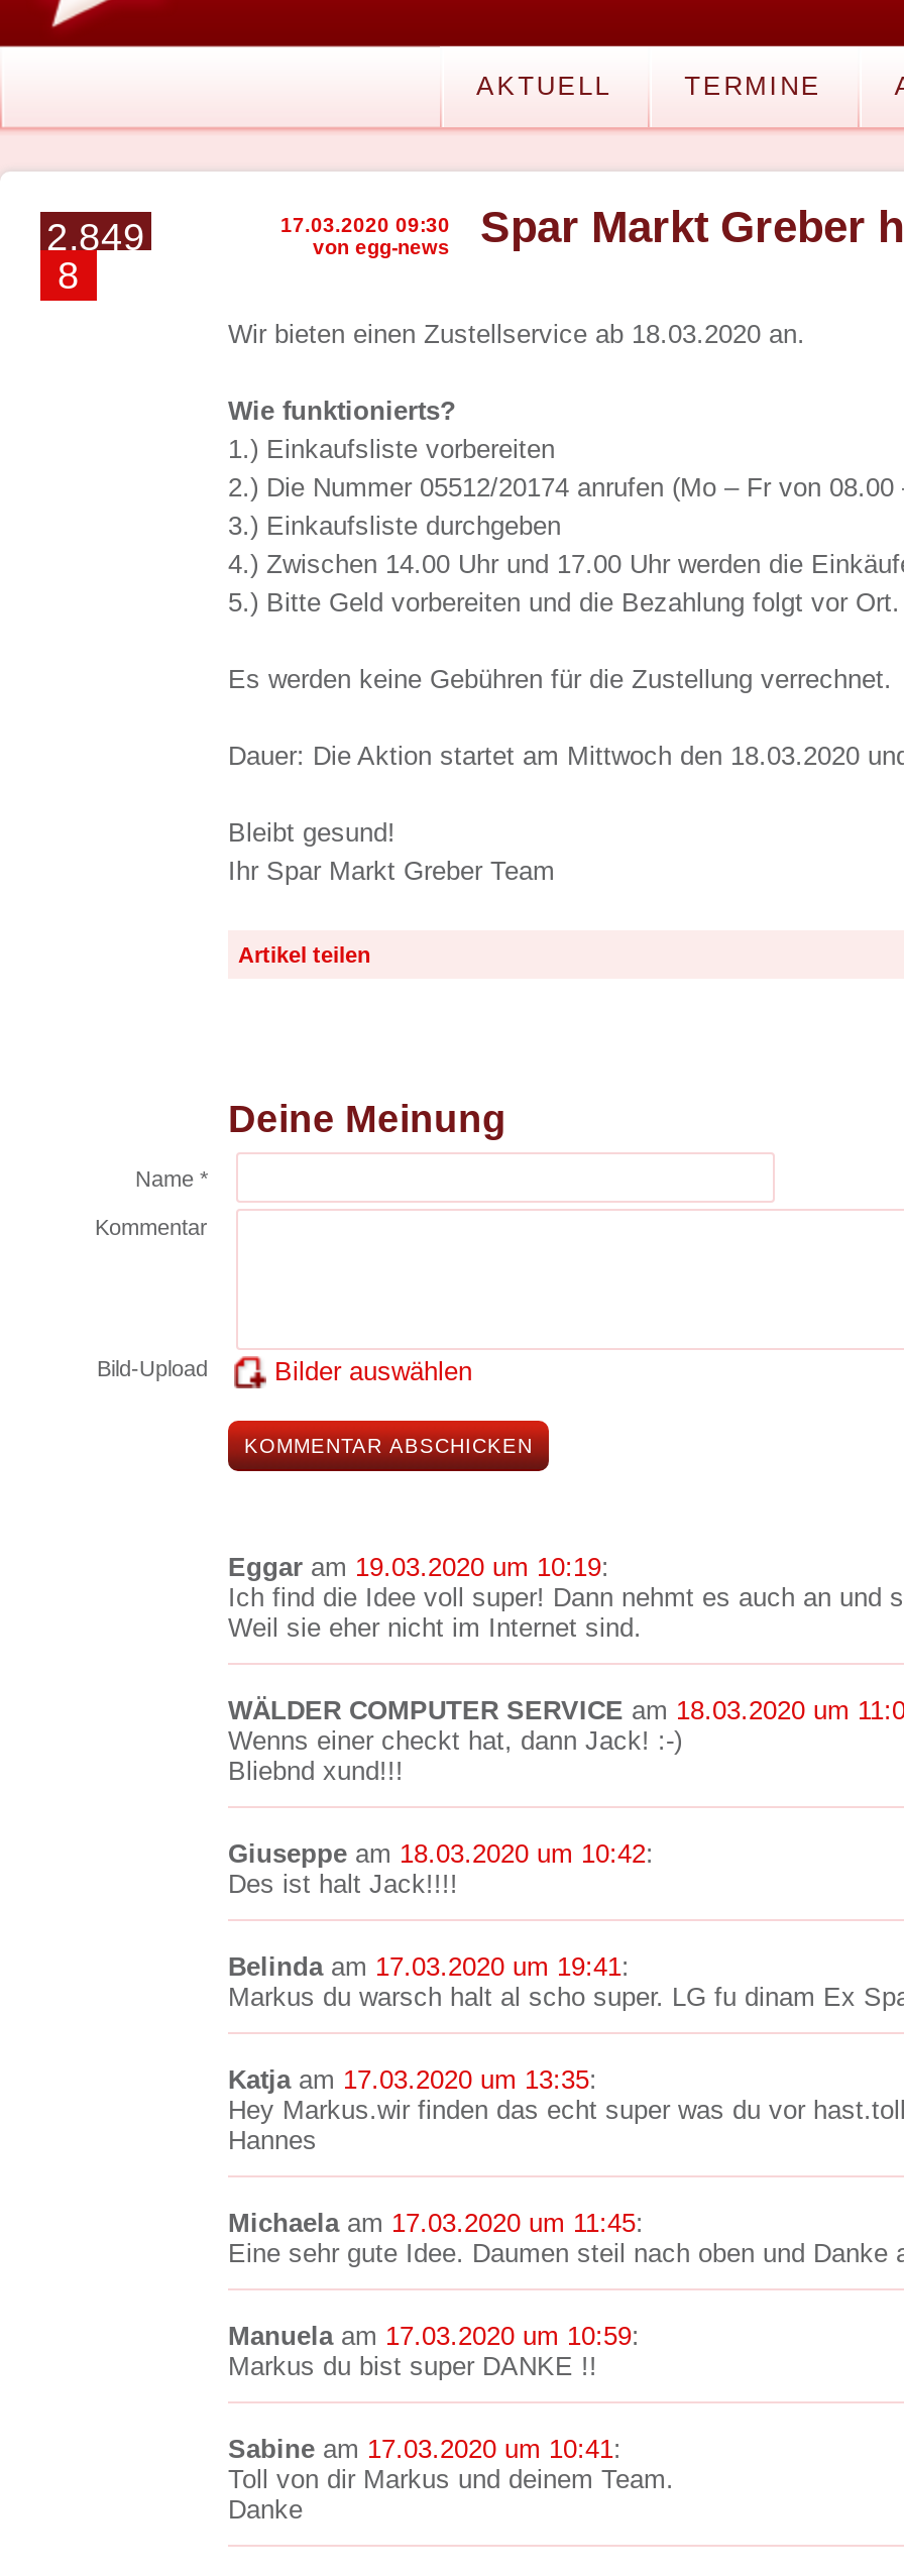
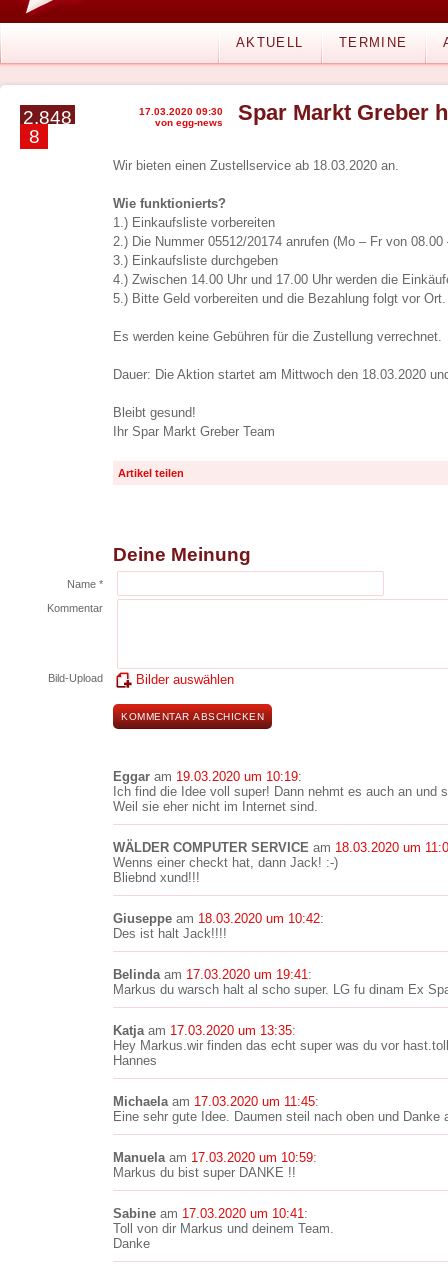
- 2.849
+ 2.848
